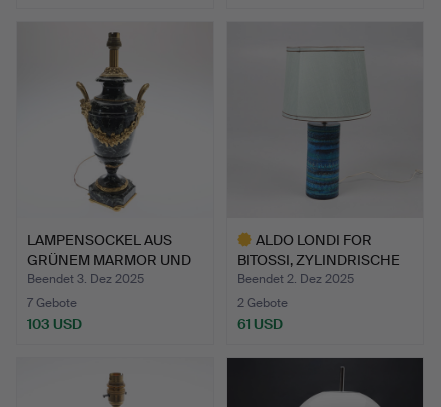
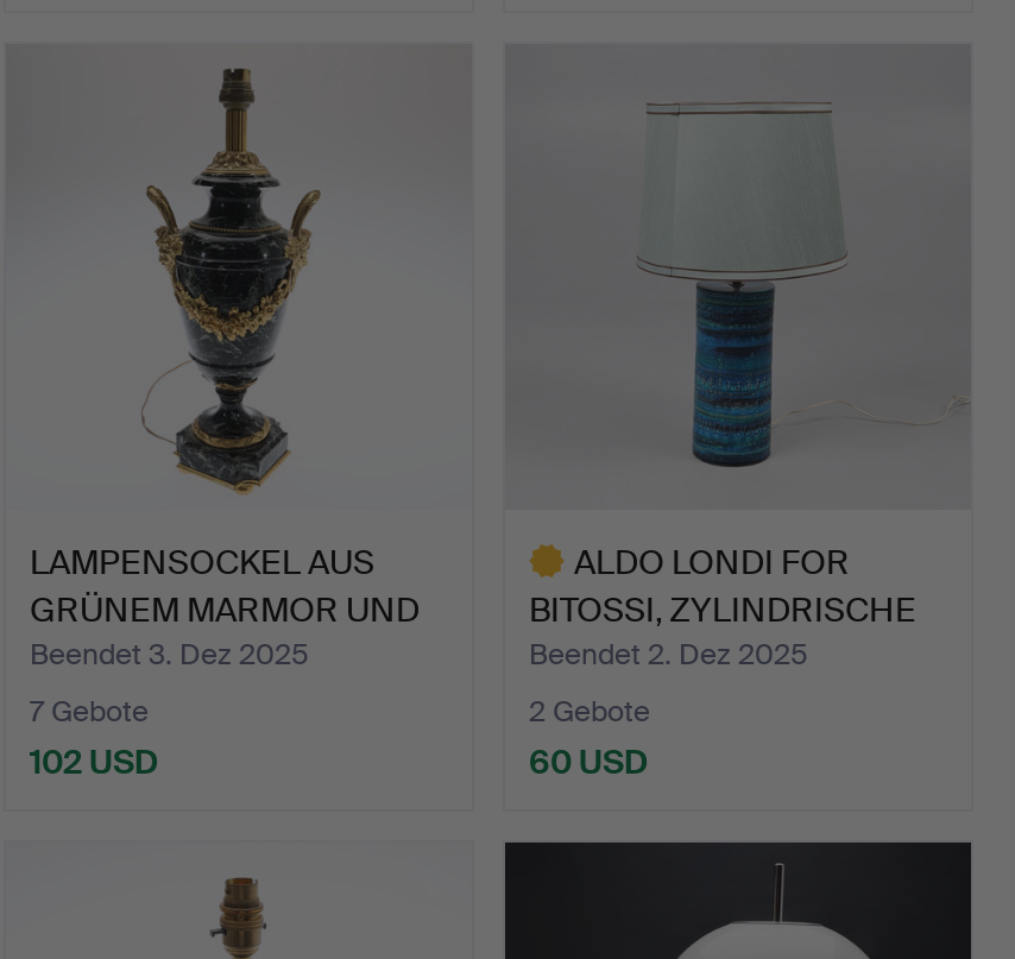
- 103 USD
+ 102 USD

- 61 USD
+ 60 USD
